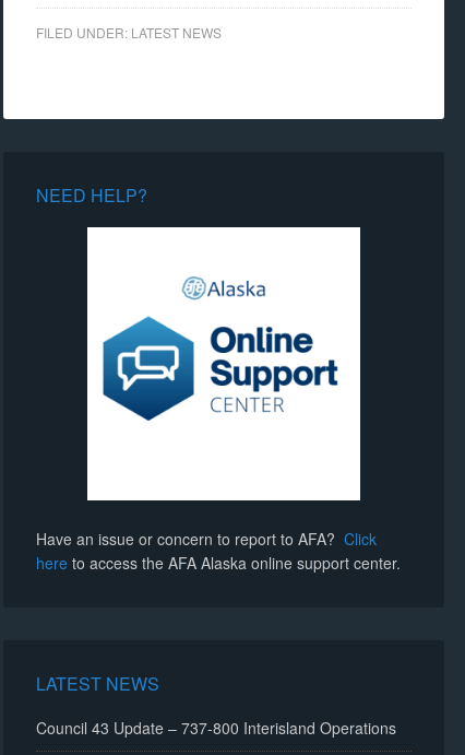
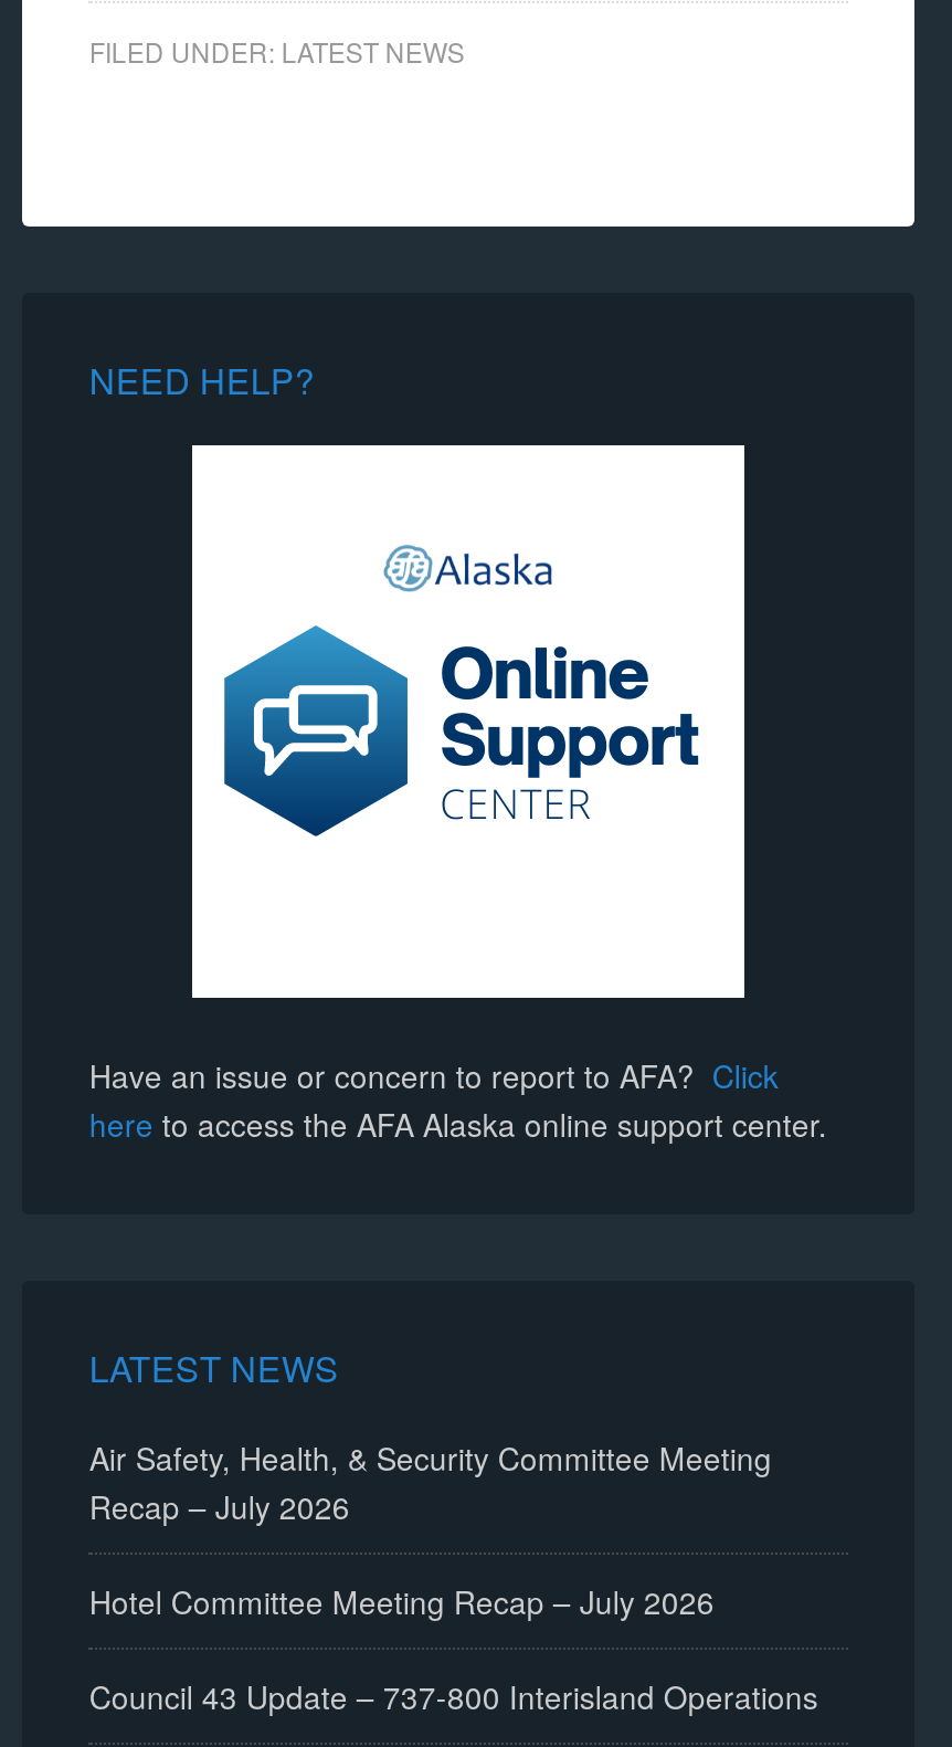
+ Air Safety, Health, & Security Committee Meeting
+ Recap – July 2026
+ Hotel Committee Meeting Recap – July 2026
